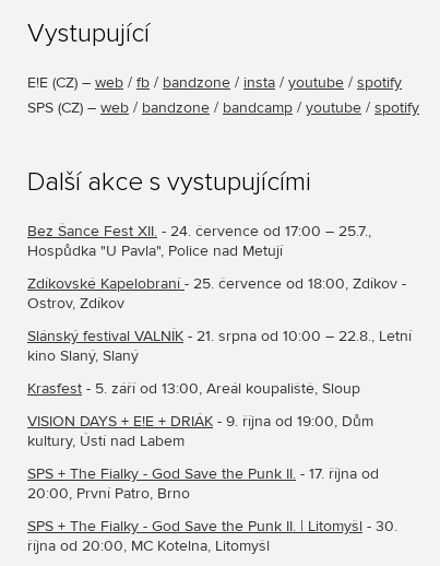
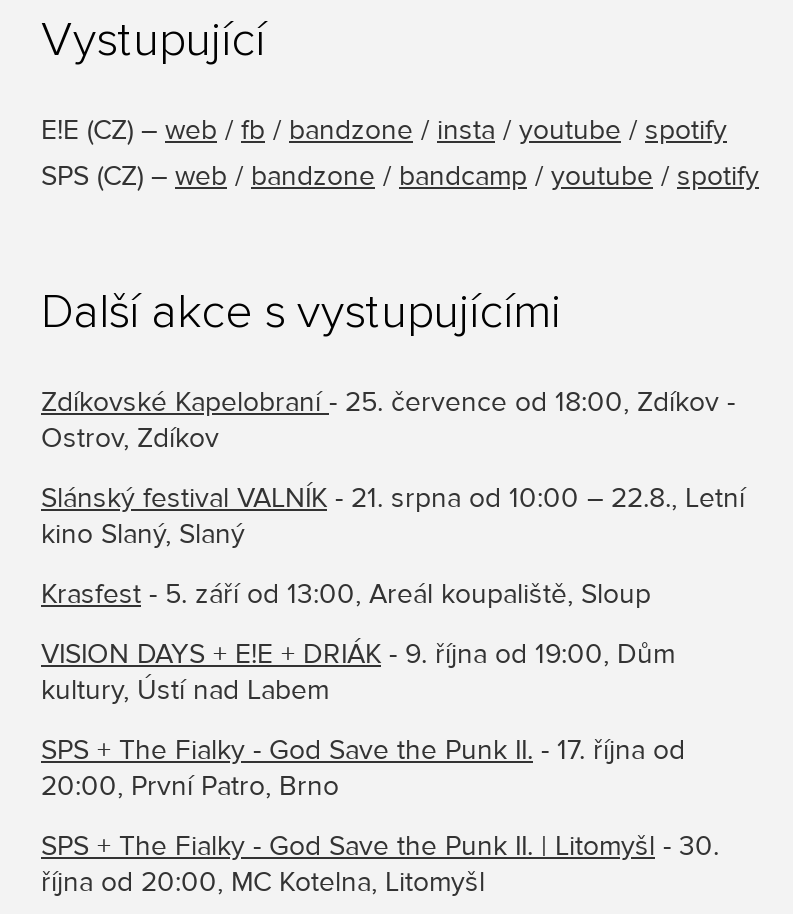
- Bez Šance Fest XII. - 24. července od 17:00 – 25.7.,
- Hospůdka "U Pavla", Police nad Metují
